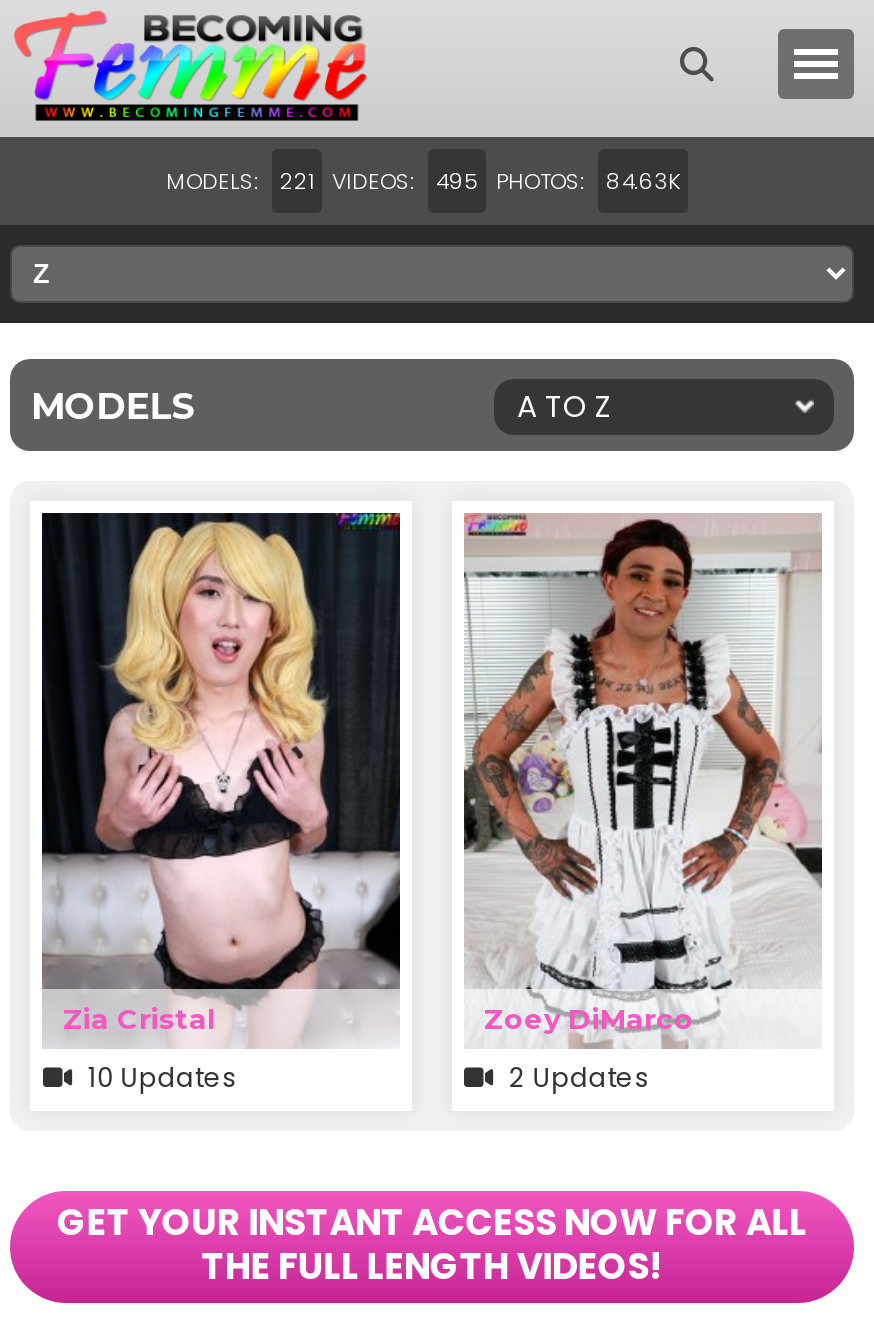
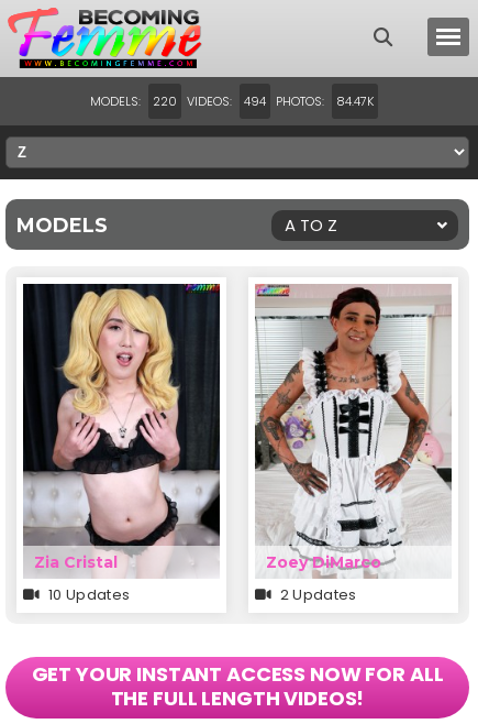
- 221 VIDEOS:
- 495 PHOTOS:
- 84.63K
+ 220 VIDEOS:
+ 494 PHOTOS:
+ 84.47K
